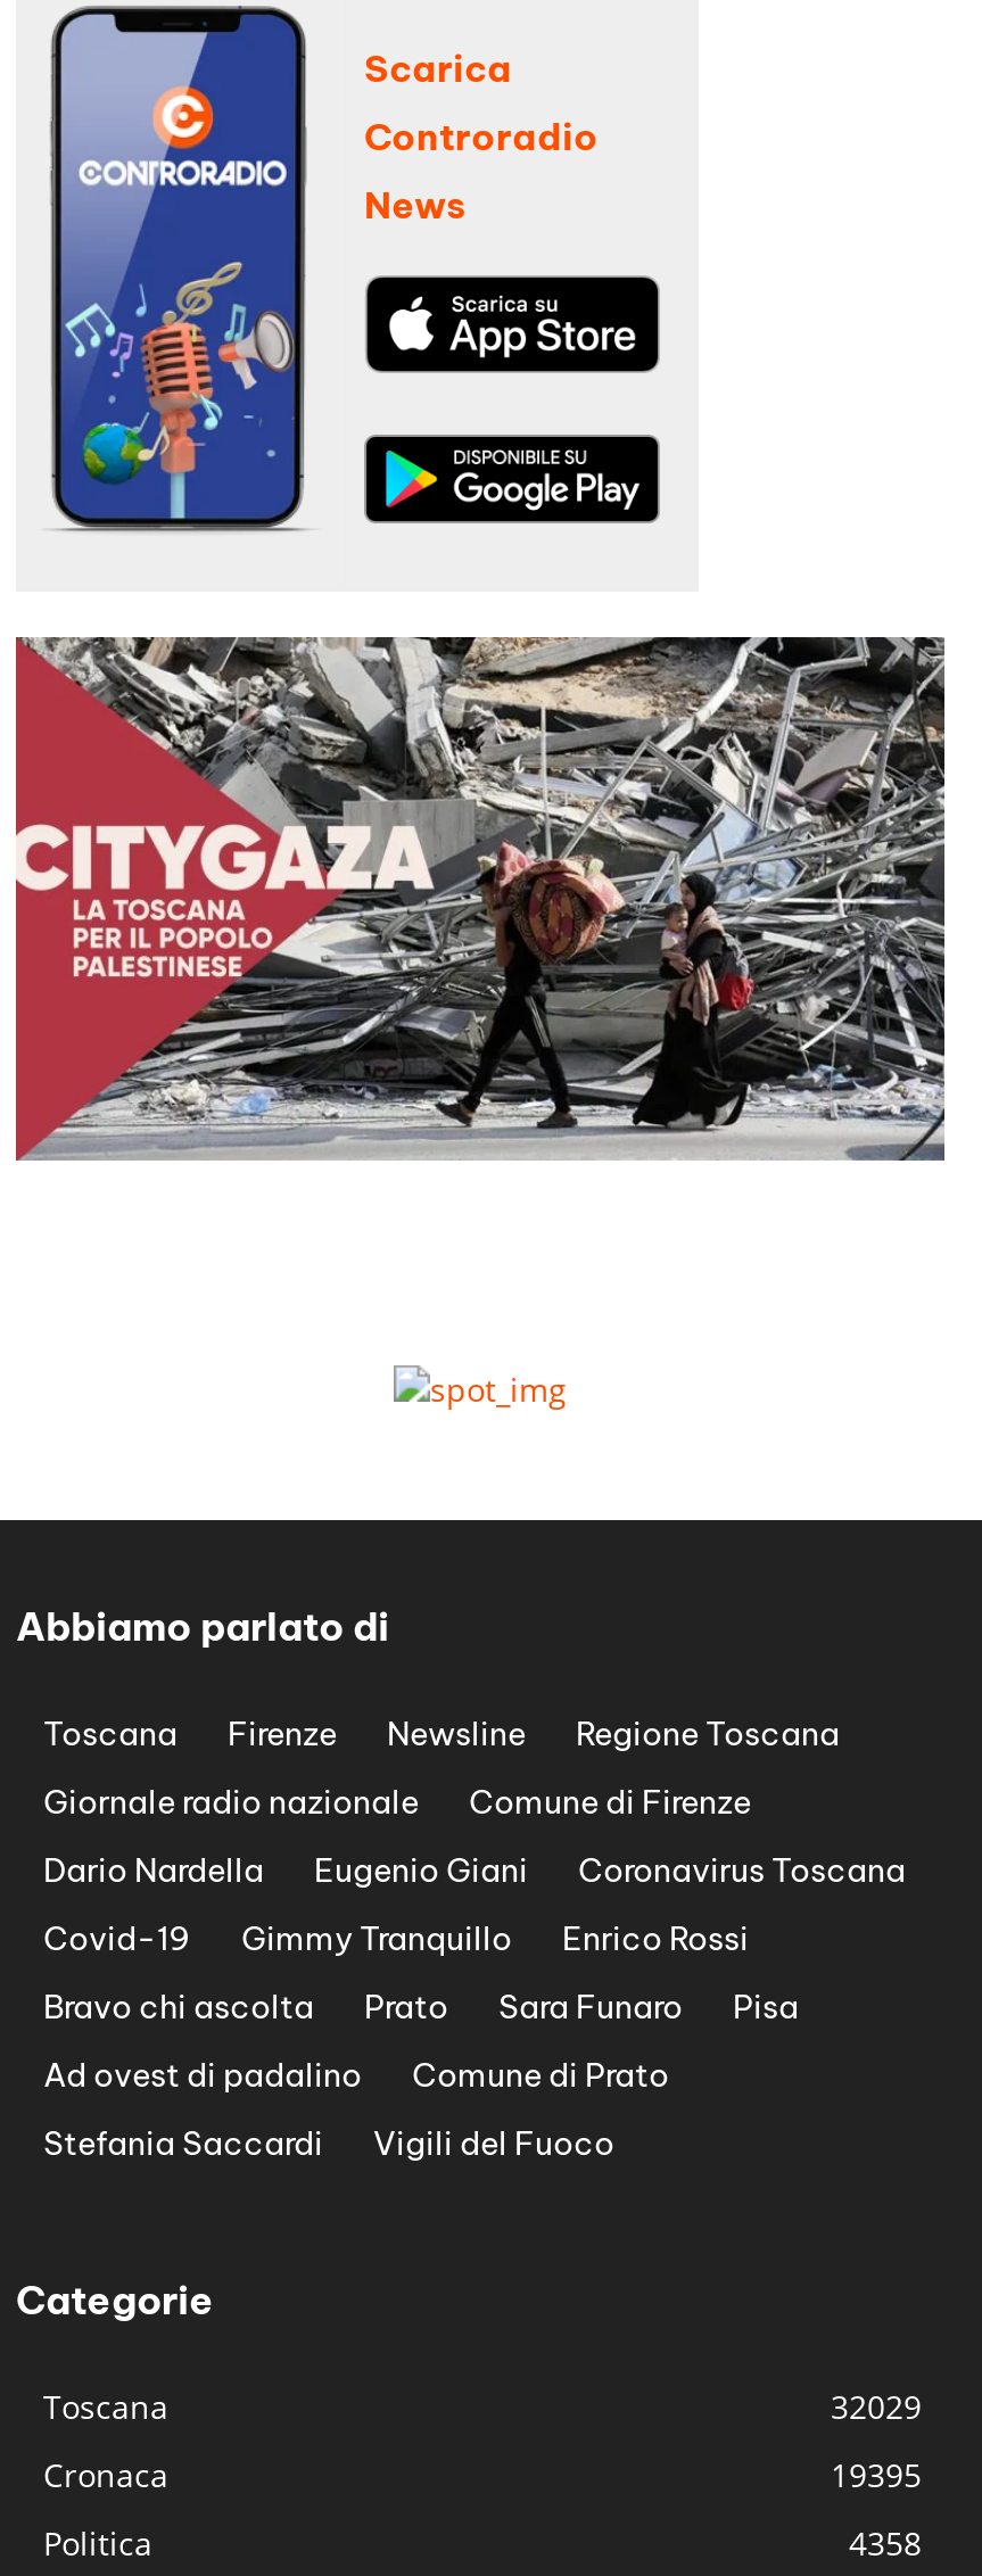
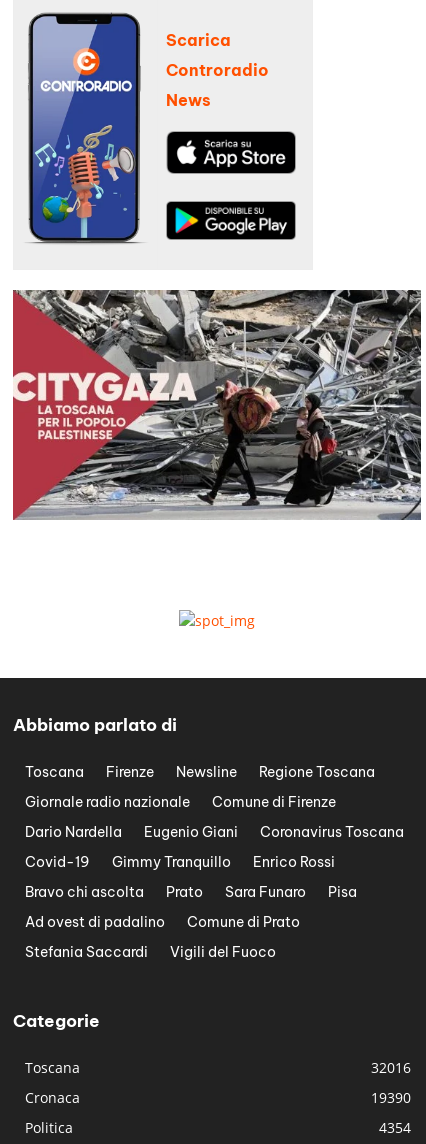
- 32029
+ 32016

- 19395
+ 19390

- 4358
+ 4354
